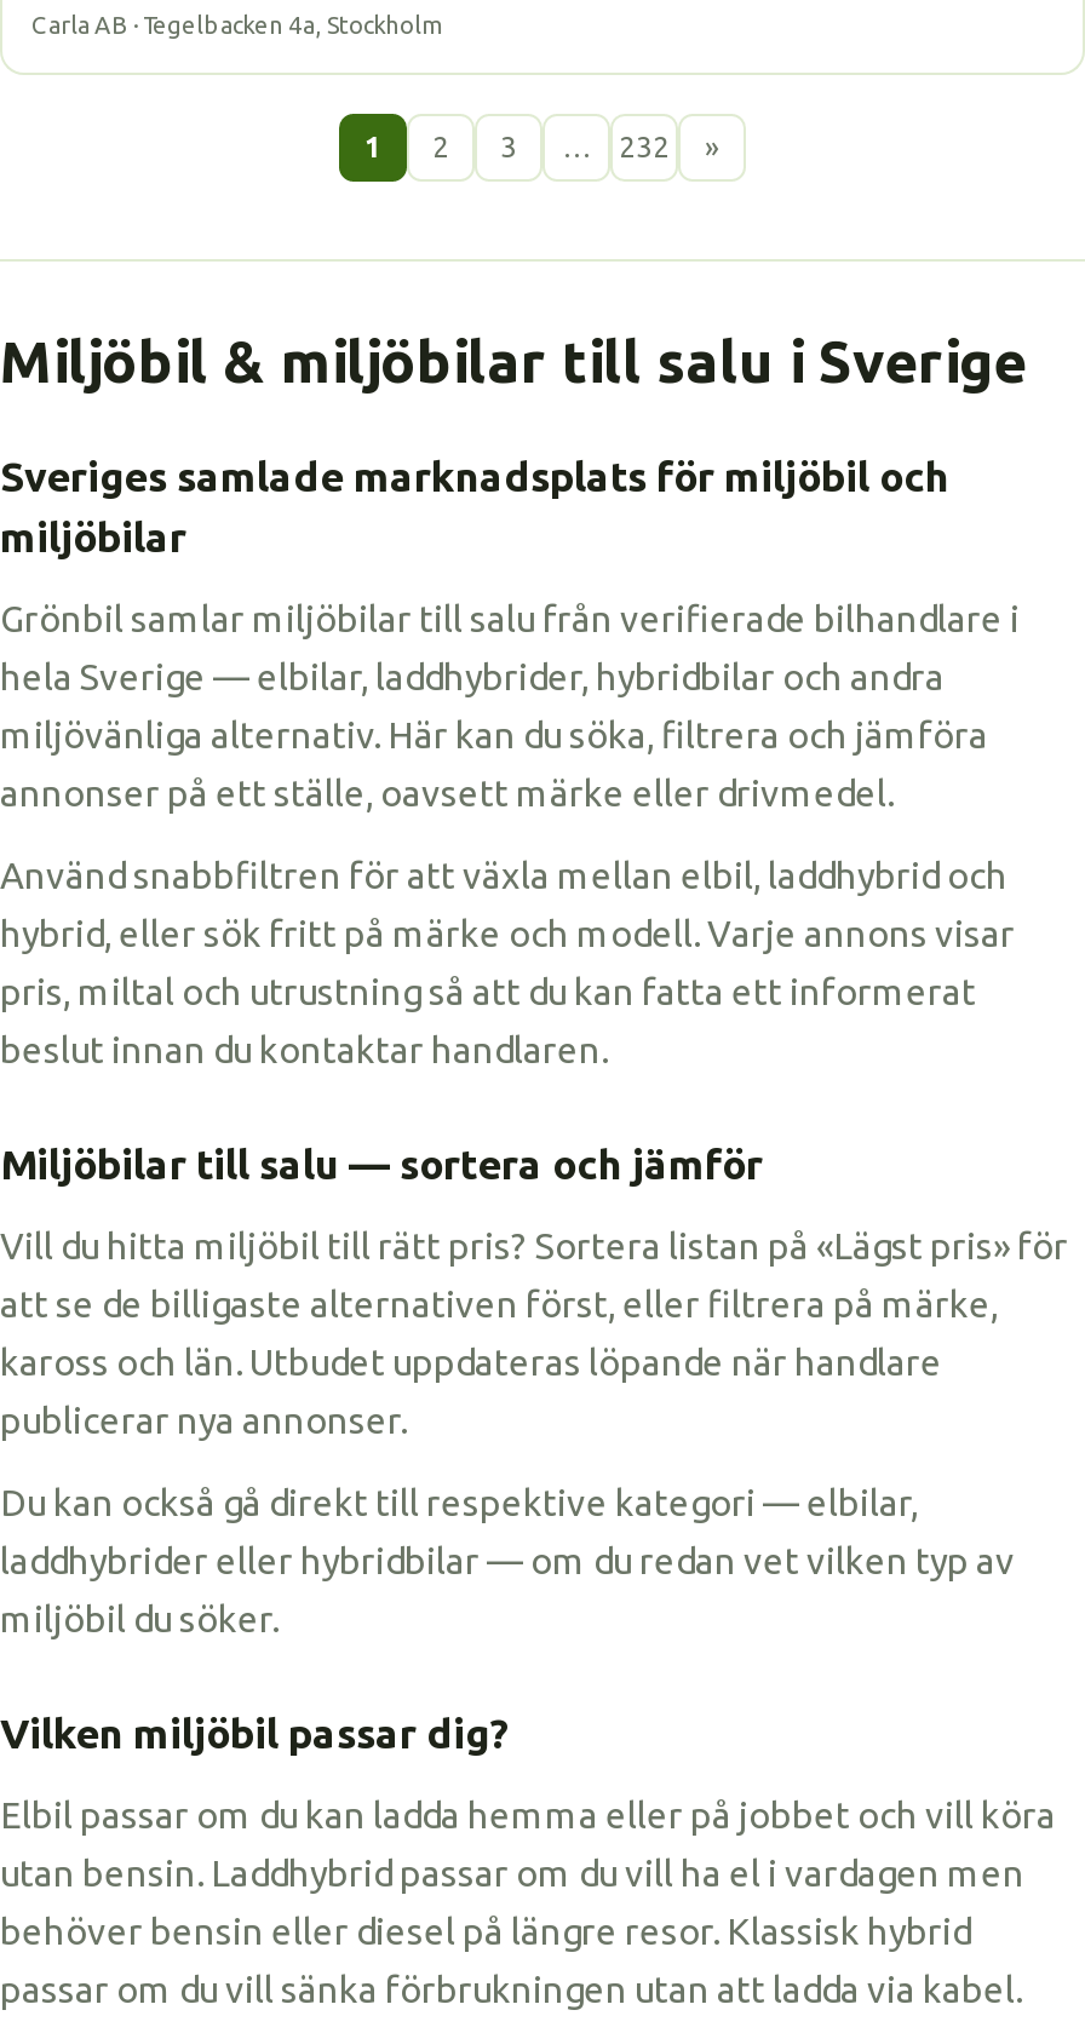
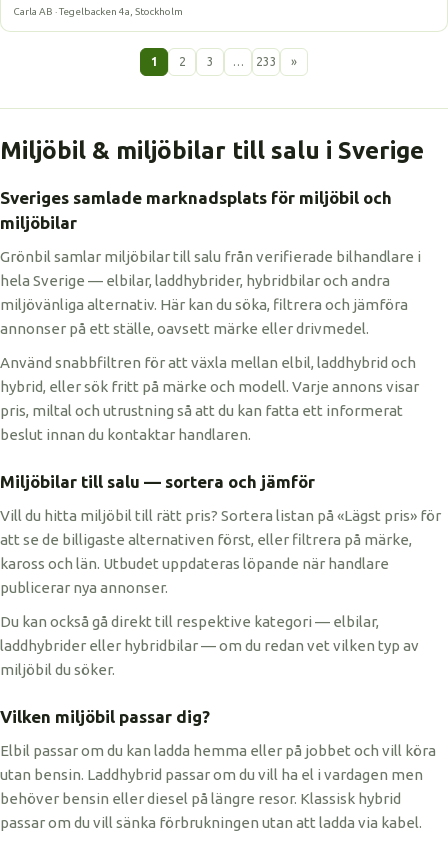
- 232
+ 233
